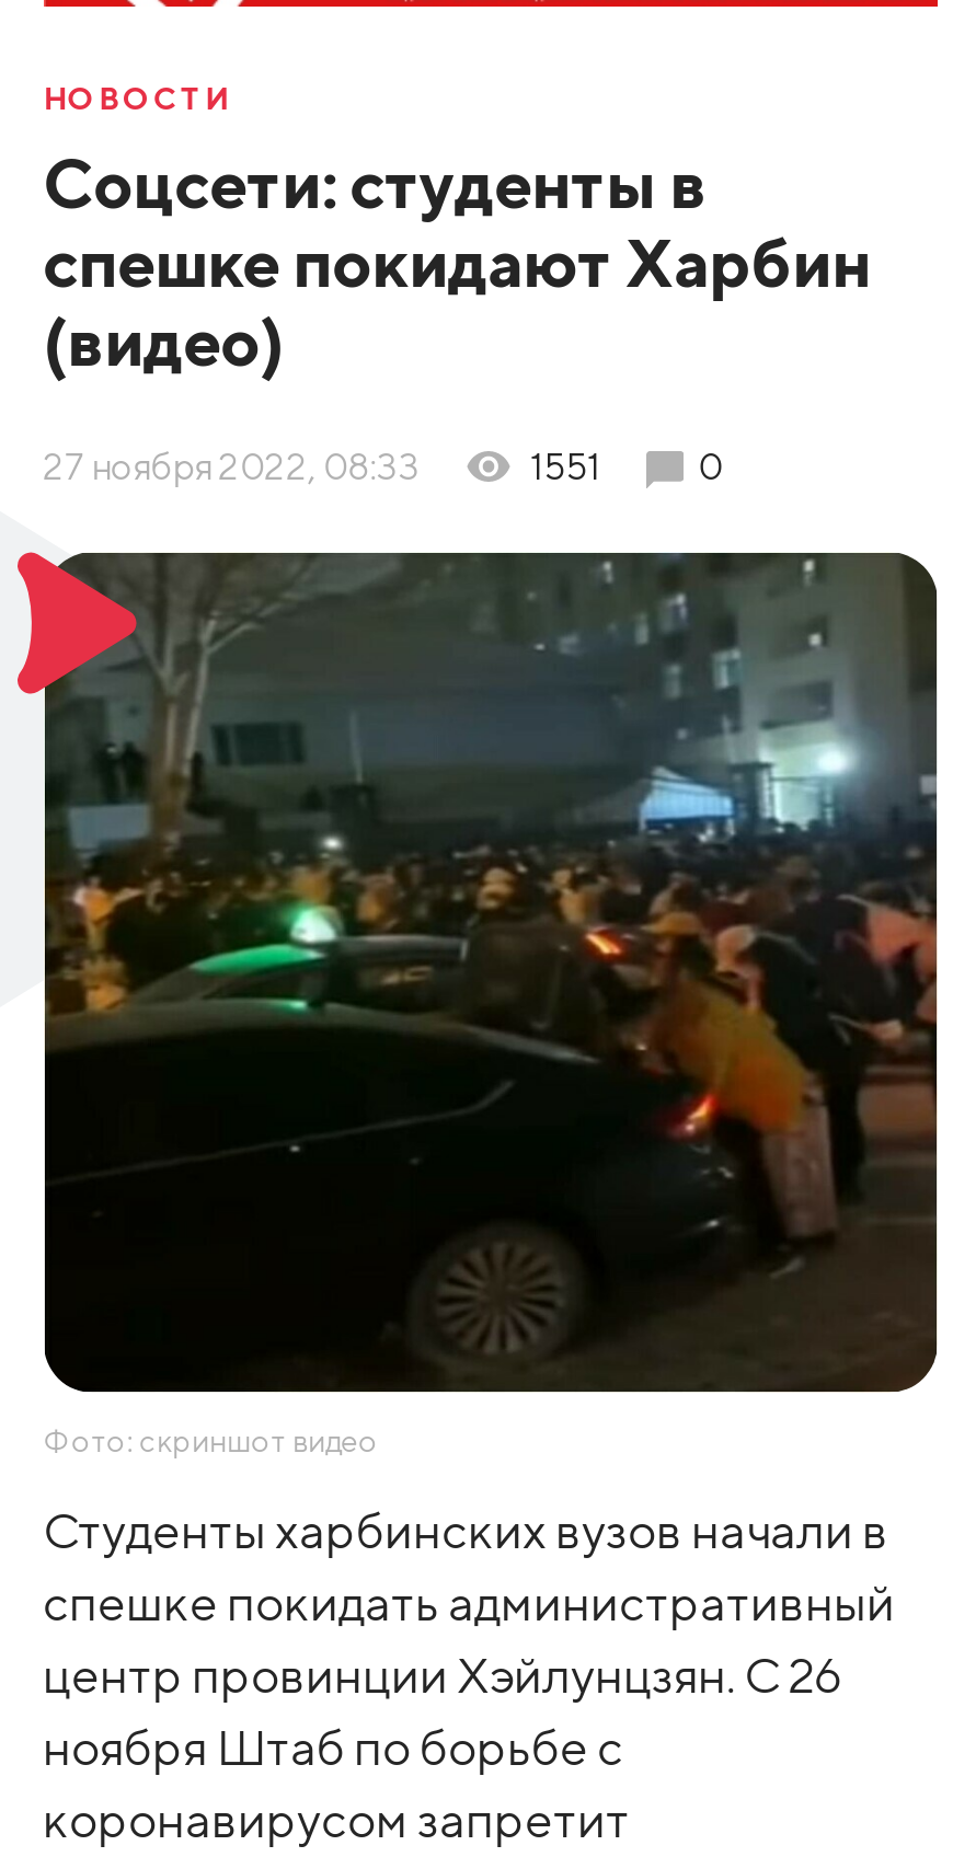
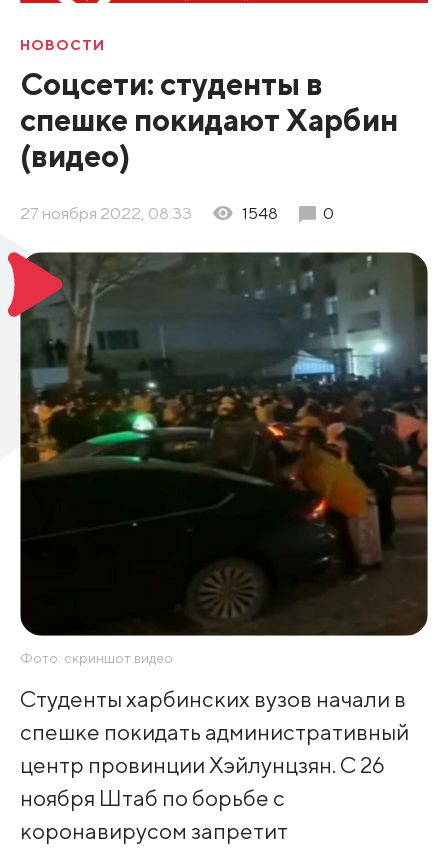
- 1551
+ 1548
